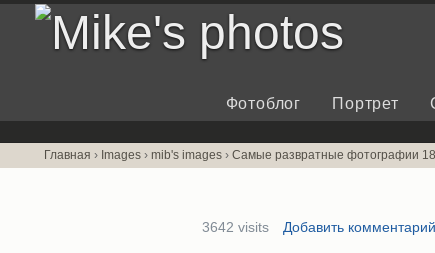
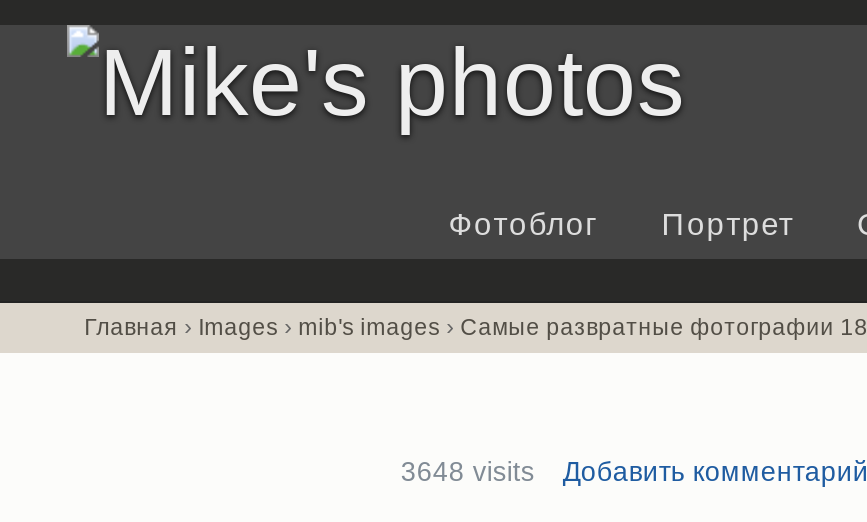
- 3642 visits Добавить комментарий
+ 3648 visits Добавить комментарий
